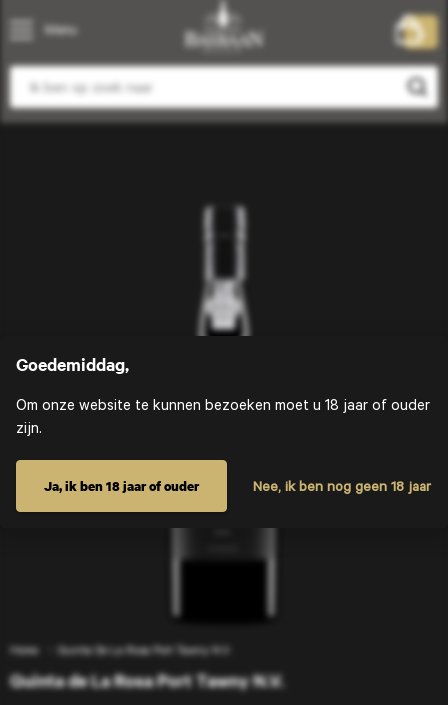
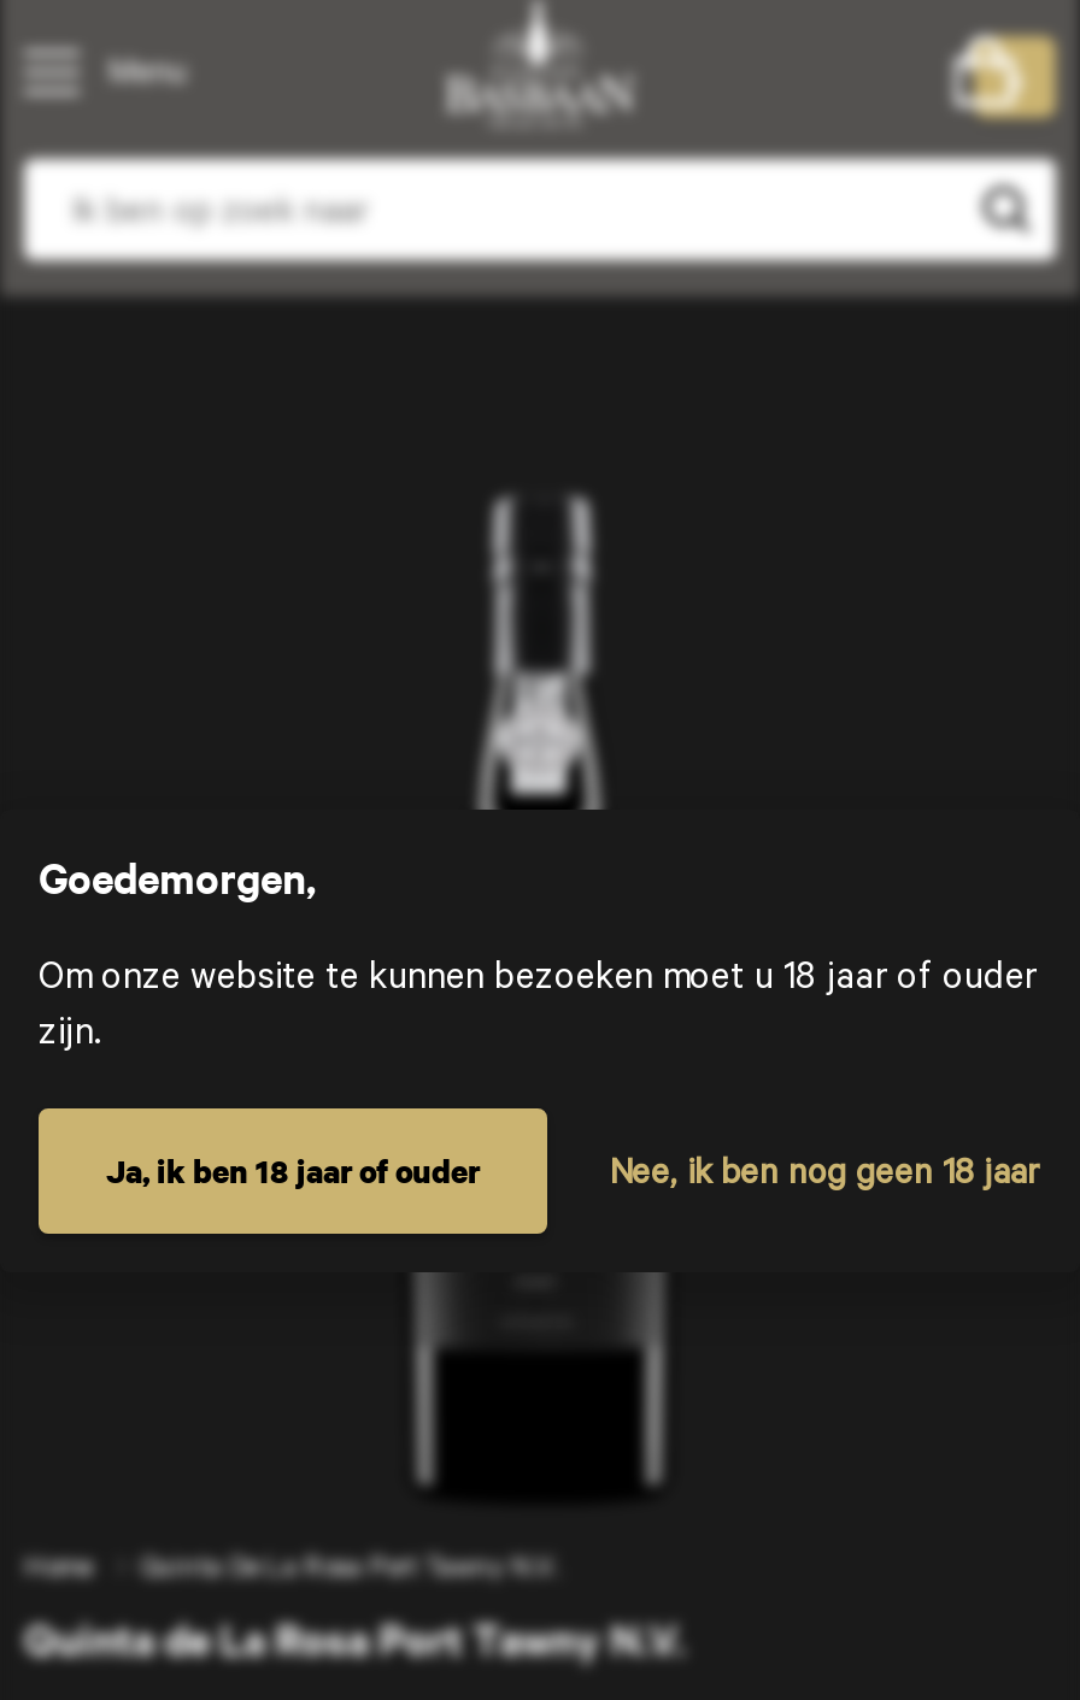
- Goedemiddag,
+ Goedemorgen,
